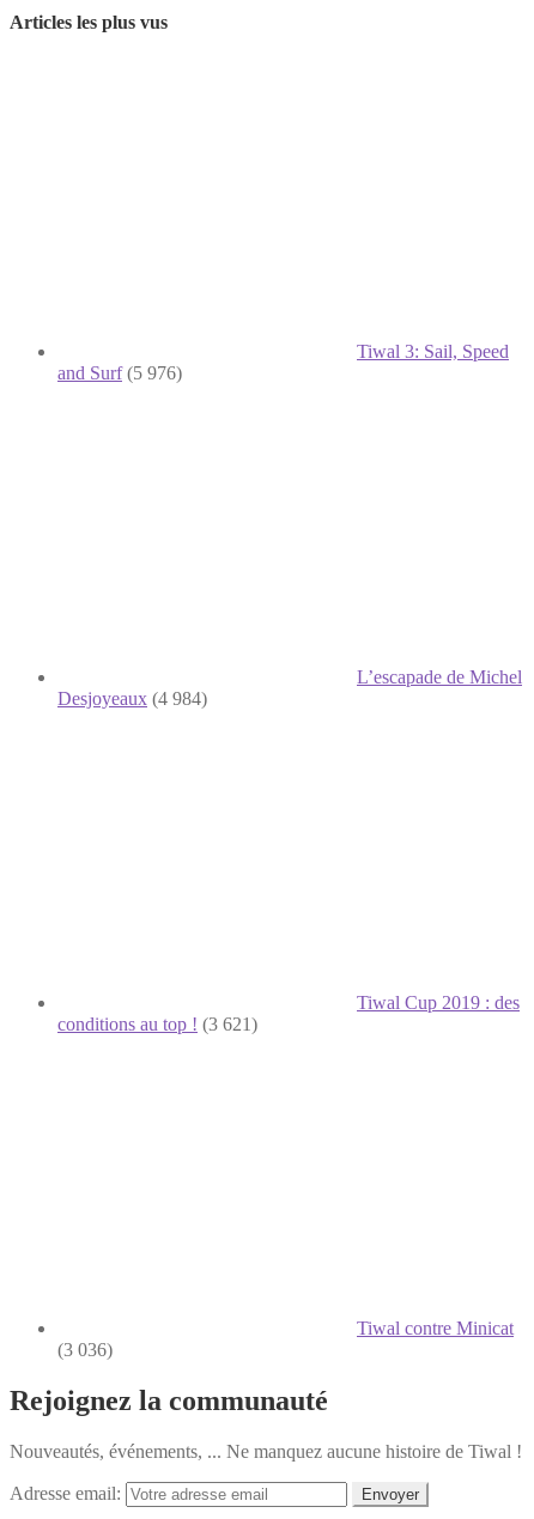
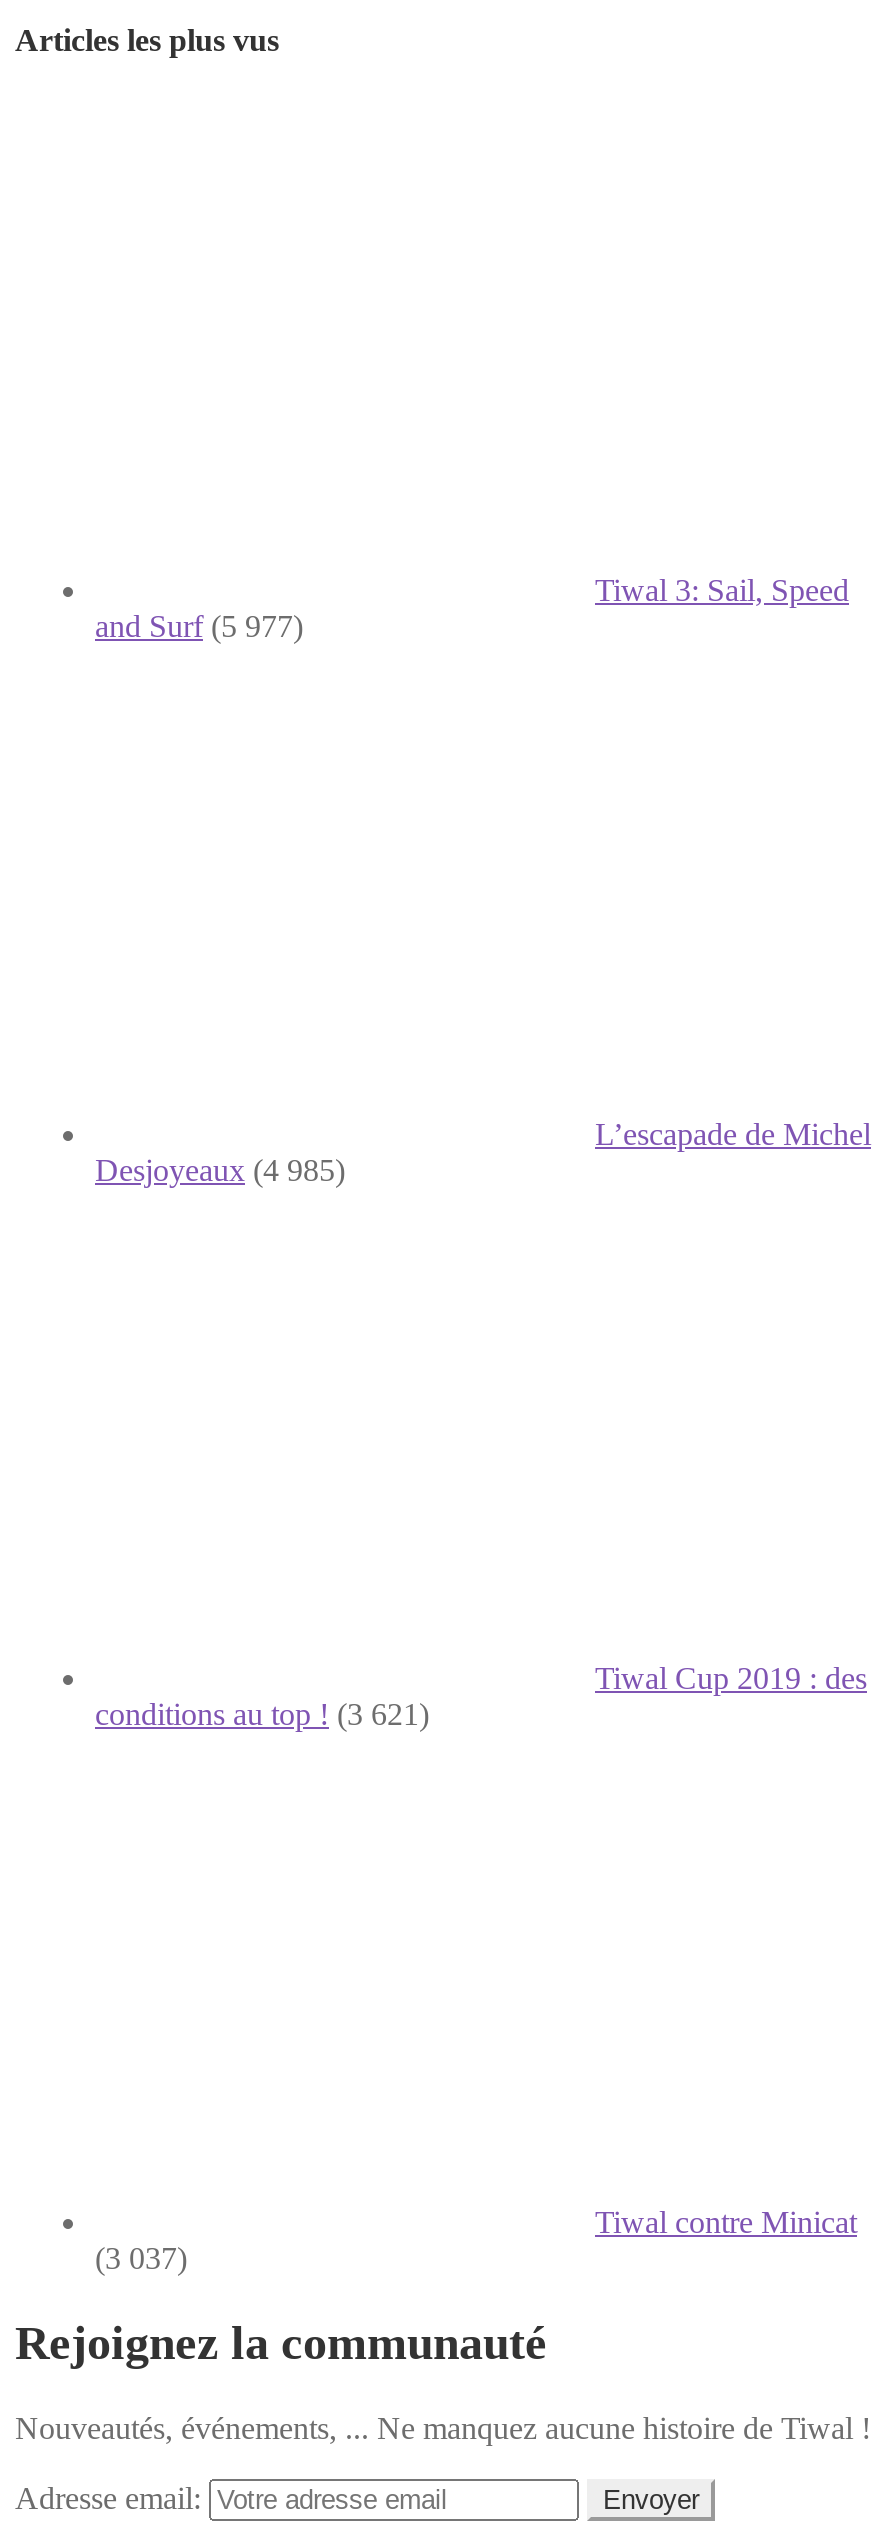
- and Surf (5 976)
+ and Surf (5 977)

- Desjoyeaux (4 984)
+ Desjoyeaux (4 985)

- (3 036)
+ (3 037)
